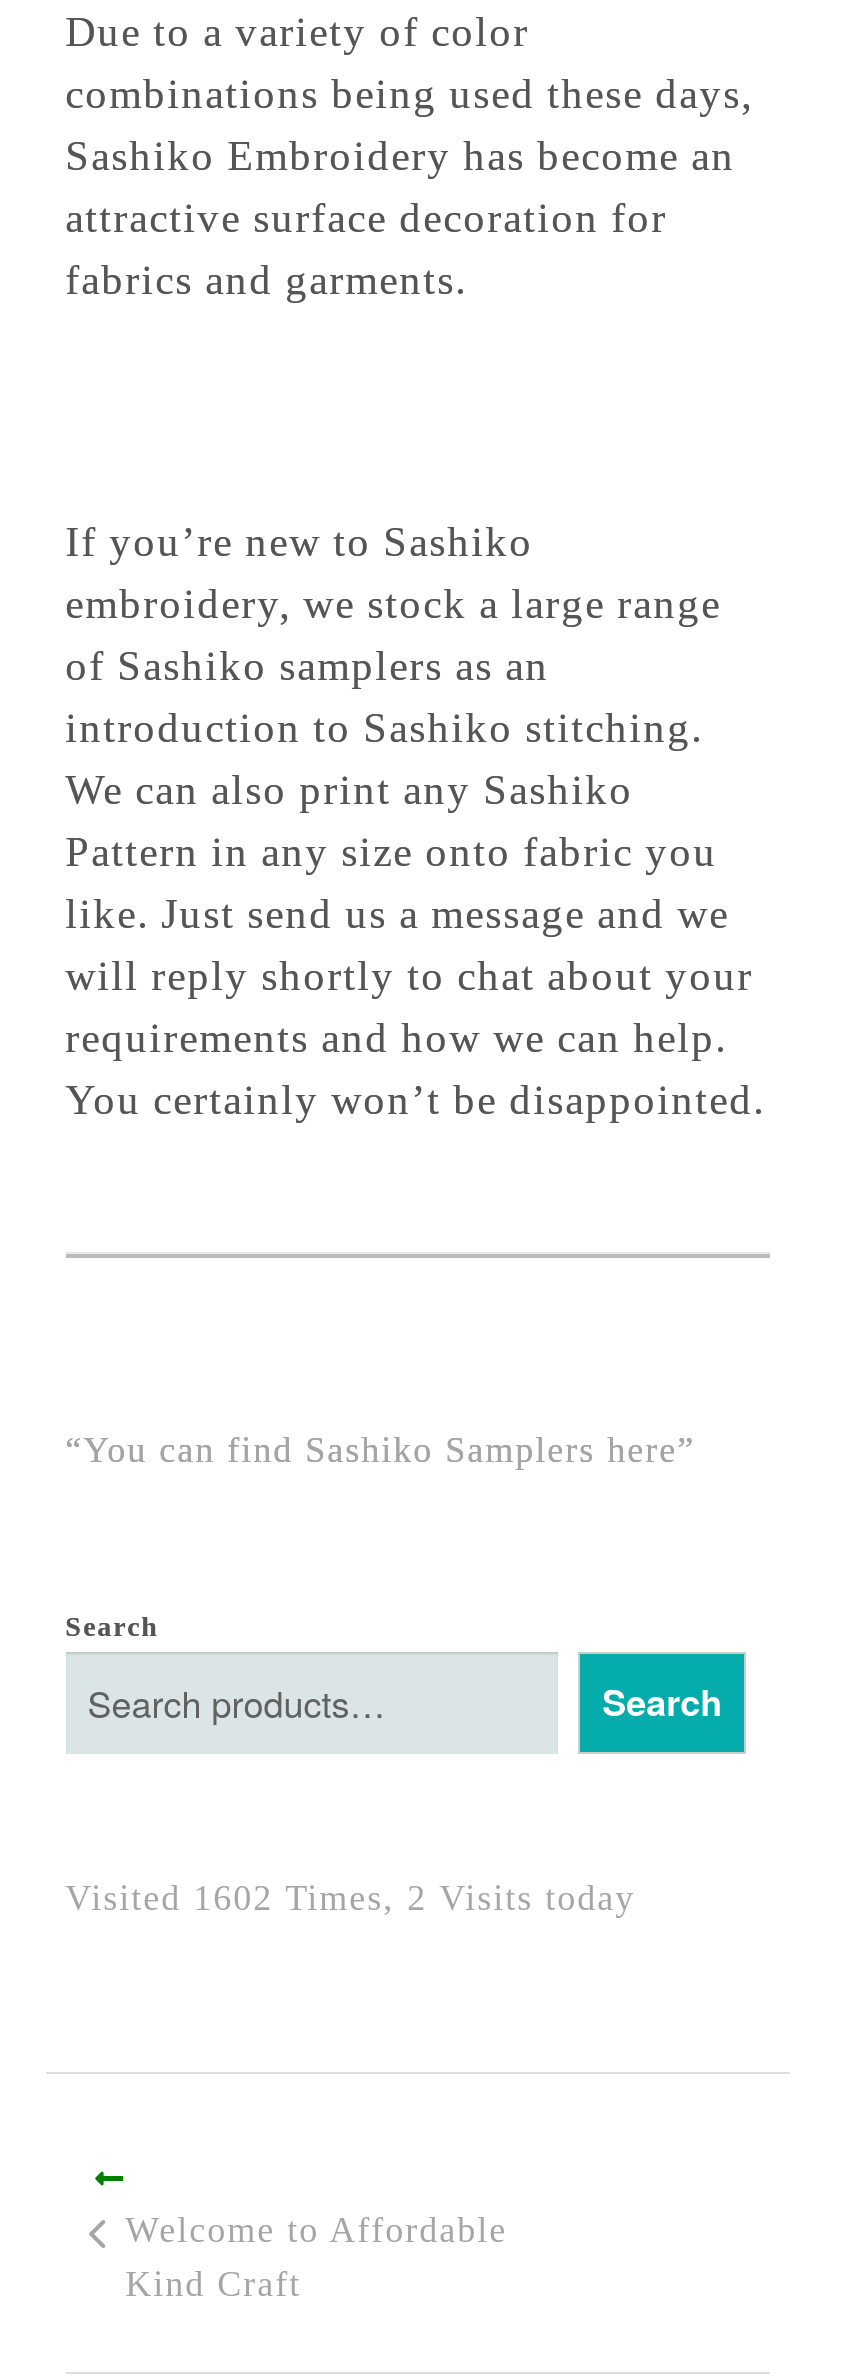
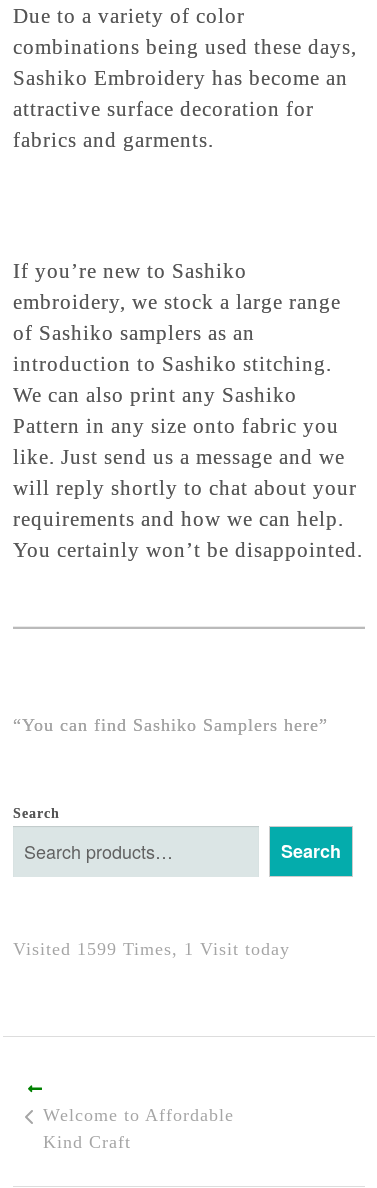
- Visited 1602 Times, 2 Visits today
+ Visited 1599 Times, 1 Visit today
